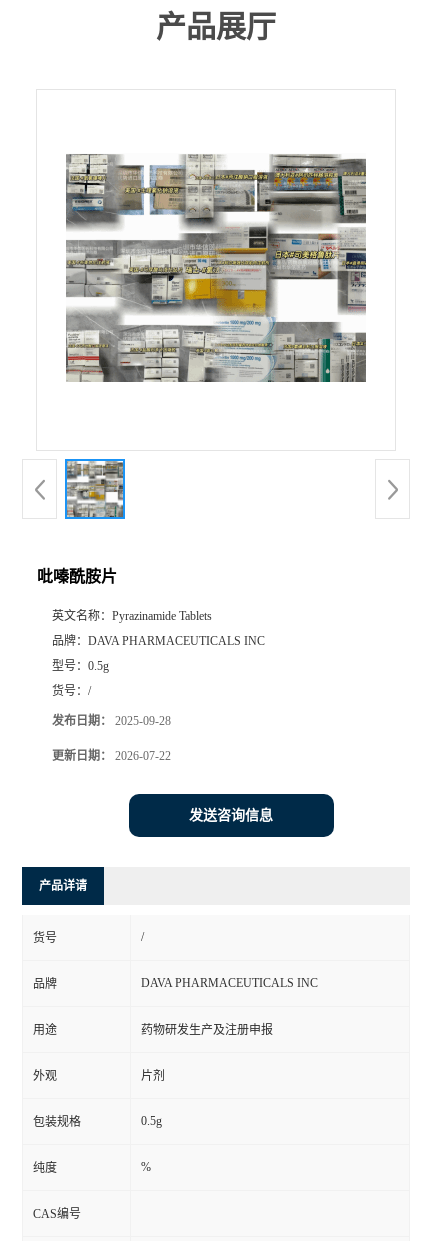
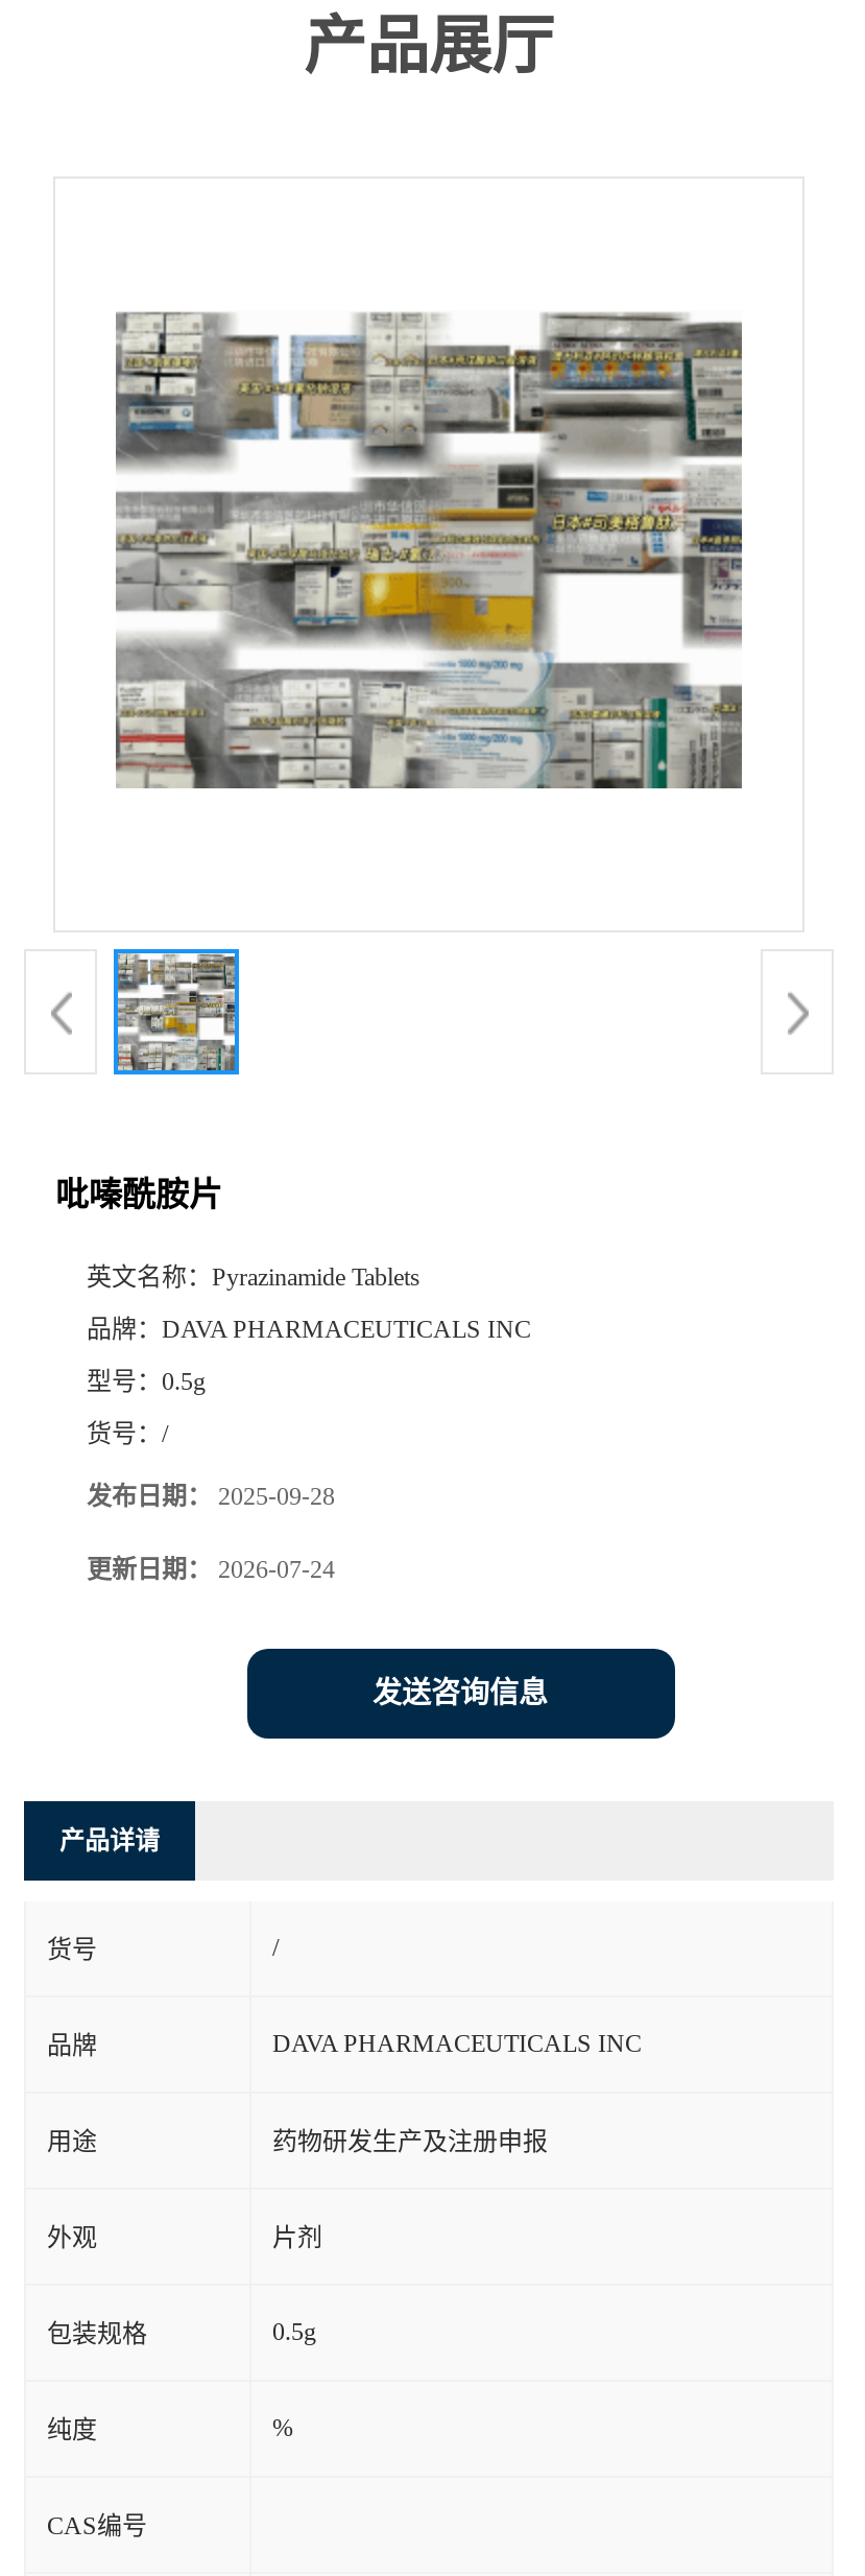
- 更新日期：2026-07-22
+ 更新日期：2026-07-24
